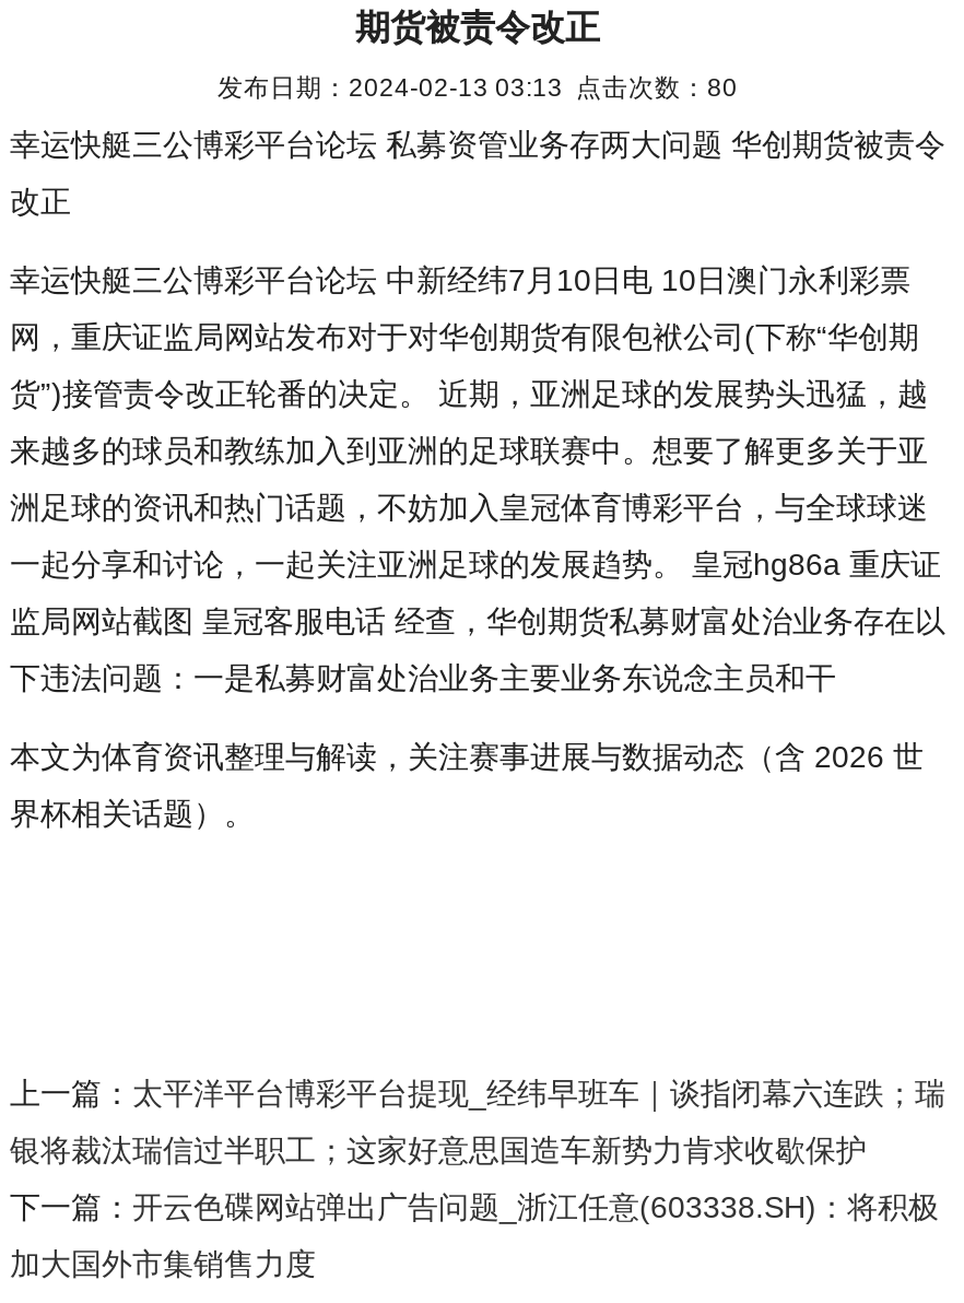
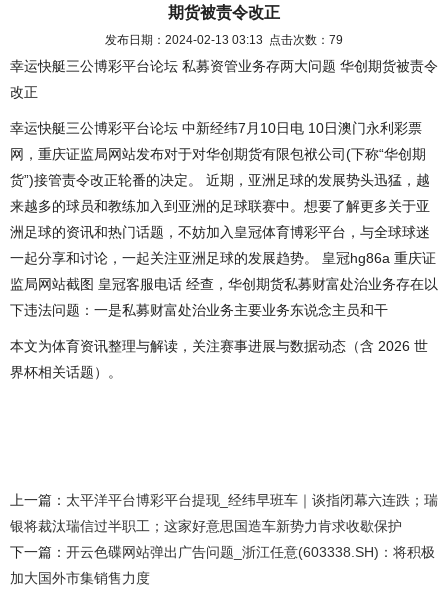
- 发布日期：2024-02-13 03:13 点击次数：80
+ 发布日期：2024-02-13 03:13 点击次数：79
